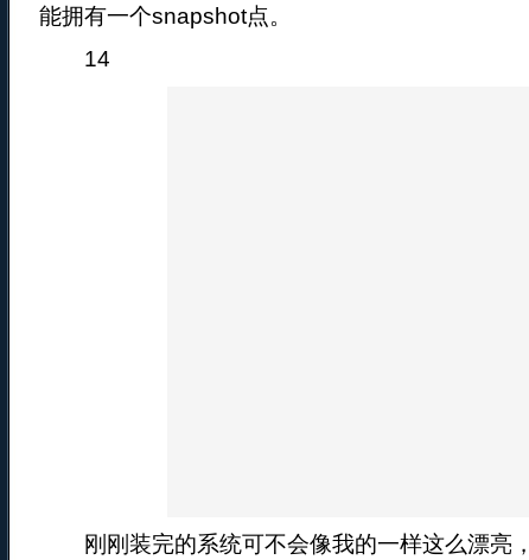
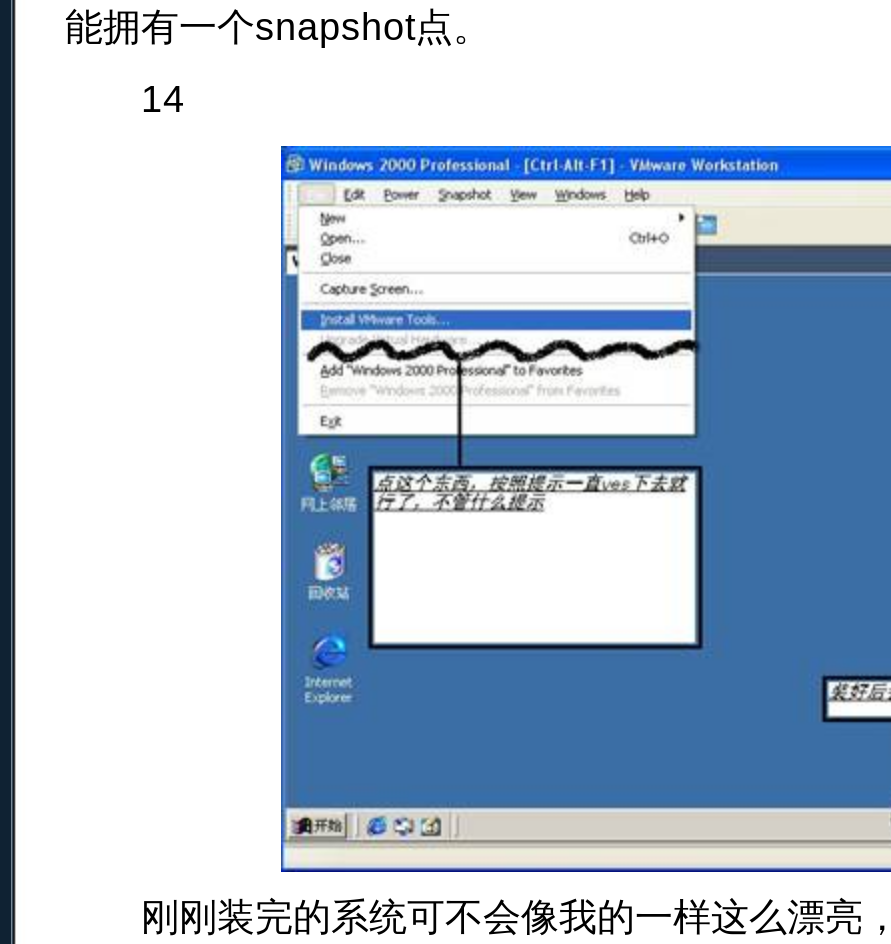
+ [image]
